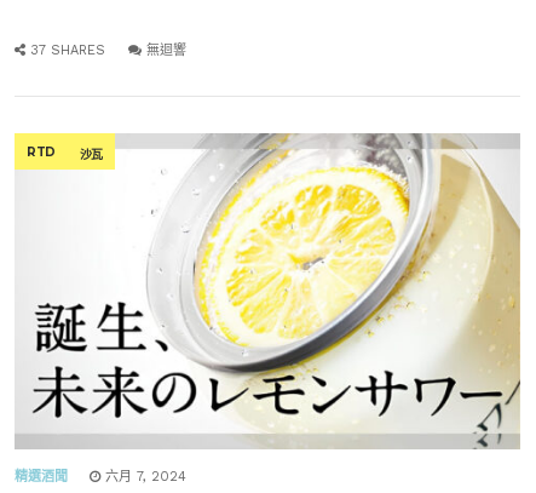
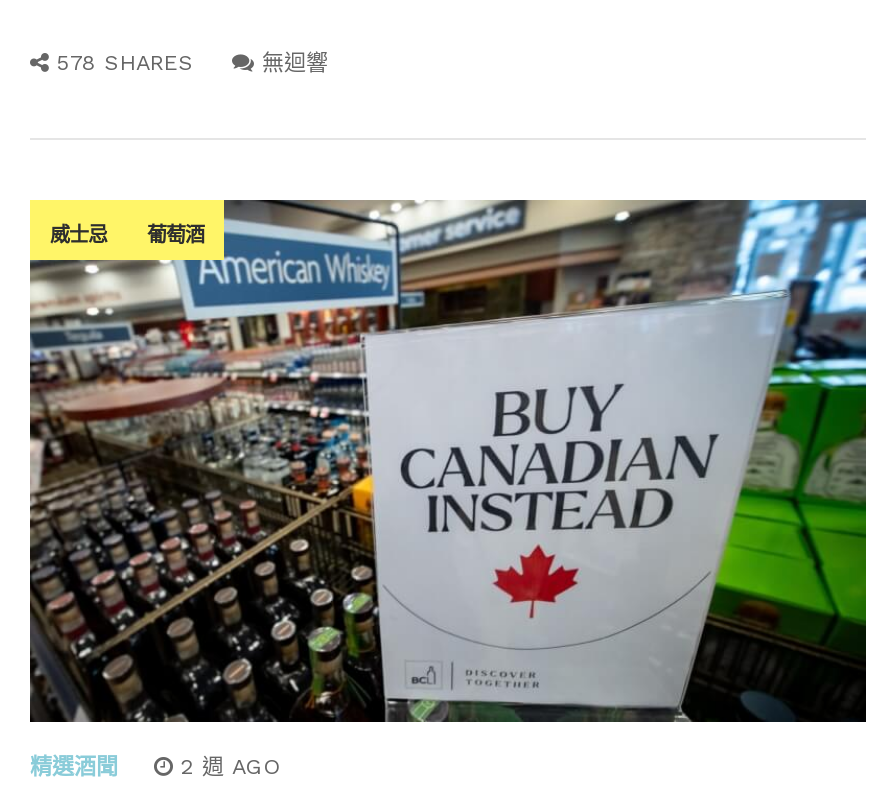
- 37 SHARES 無迴響
+ 578 SHARES 無迴響

- [image]
- RTD
- 沙瓦
+ [image]
+ 威士忌
+ 葡萄酒

- 六月 7, 2024
+ 2 週 AGO
